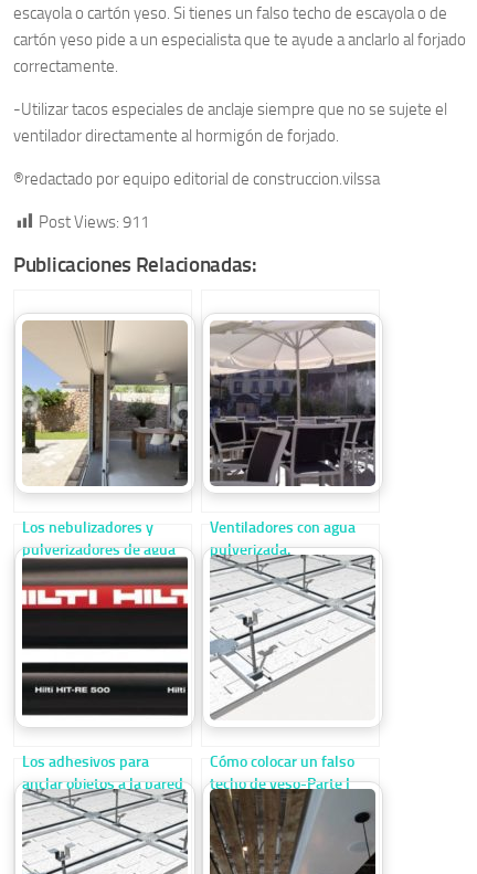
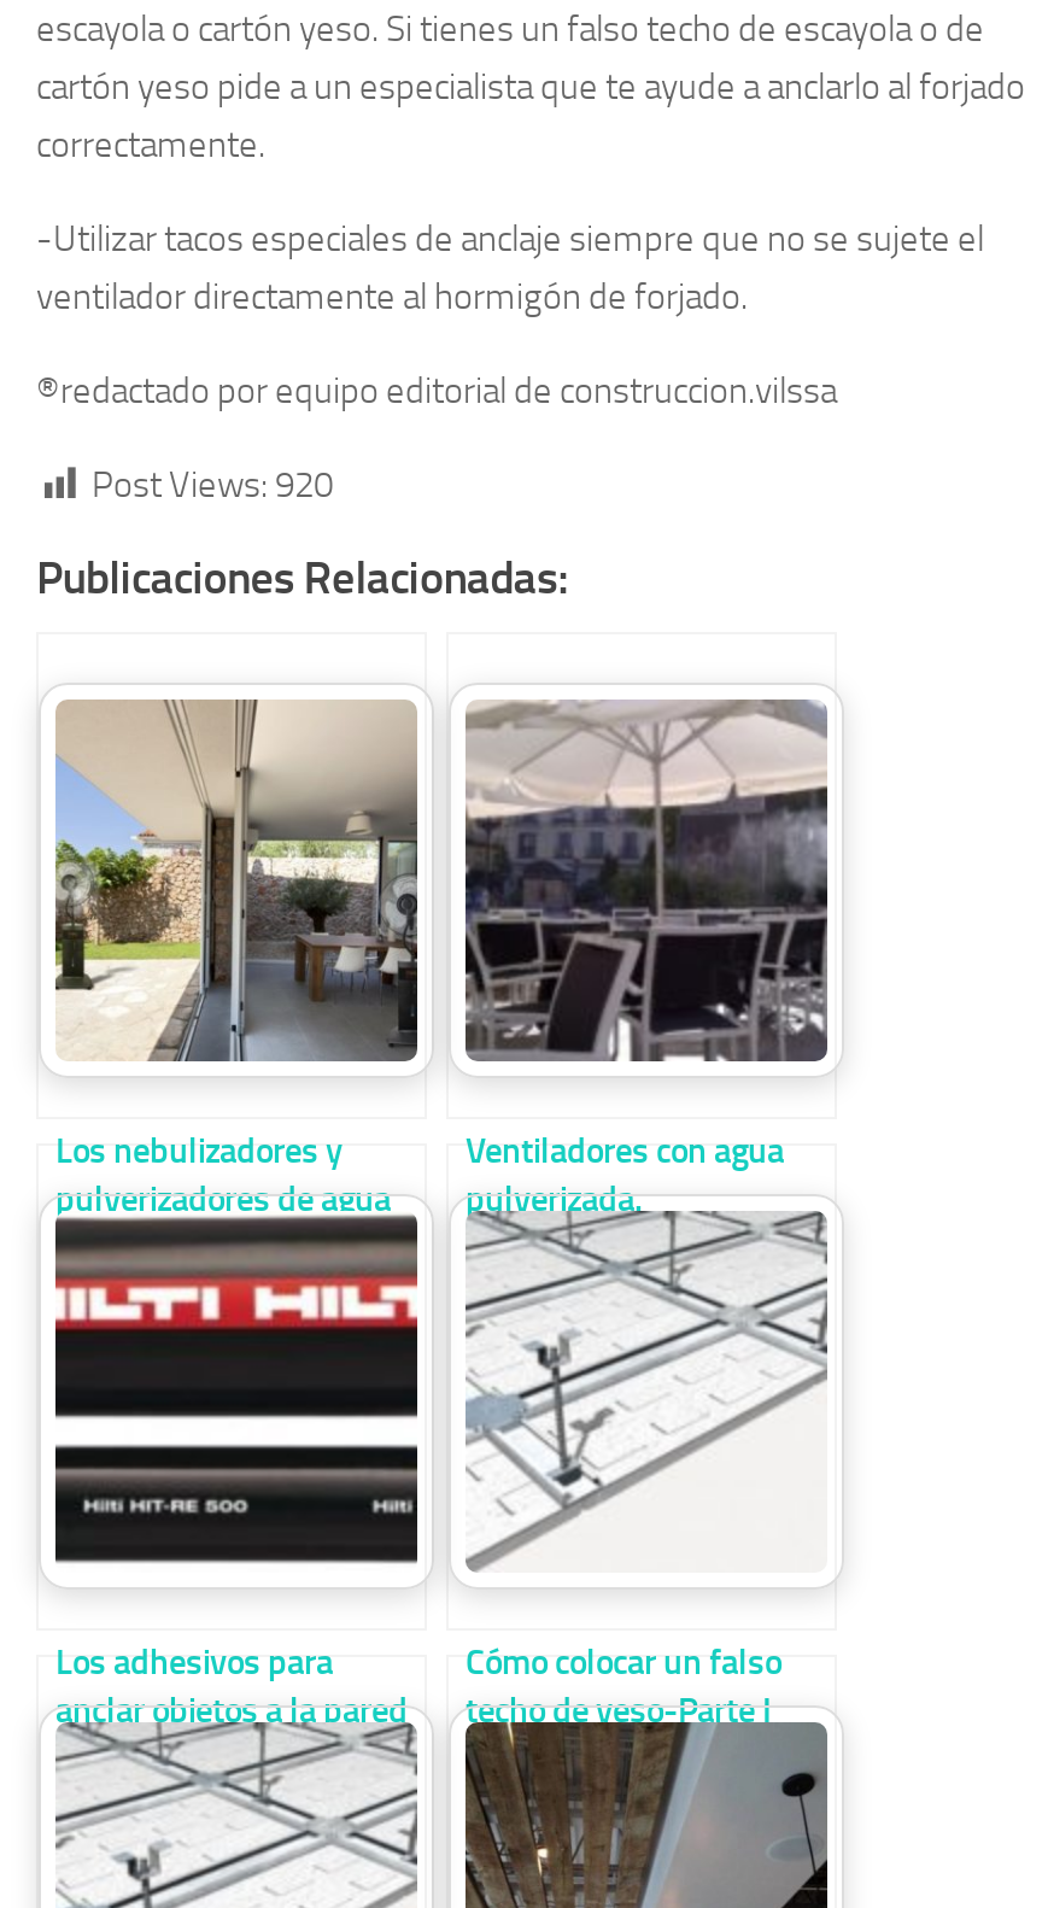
- Post Views: 911
+ Post Views: 920
